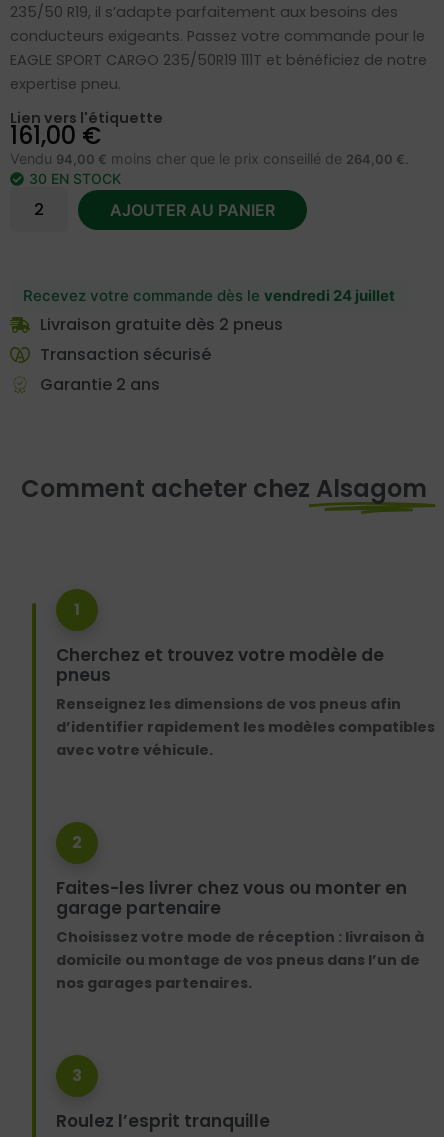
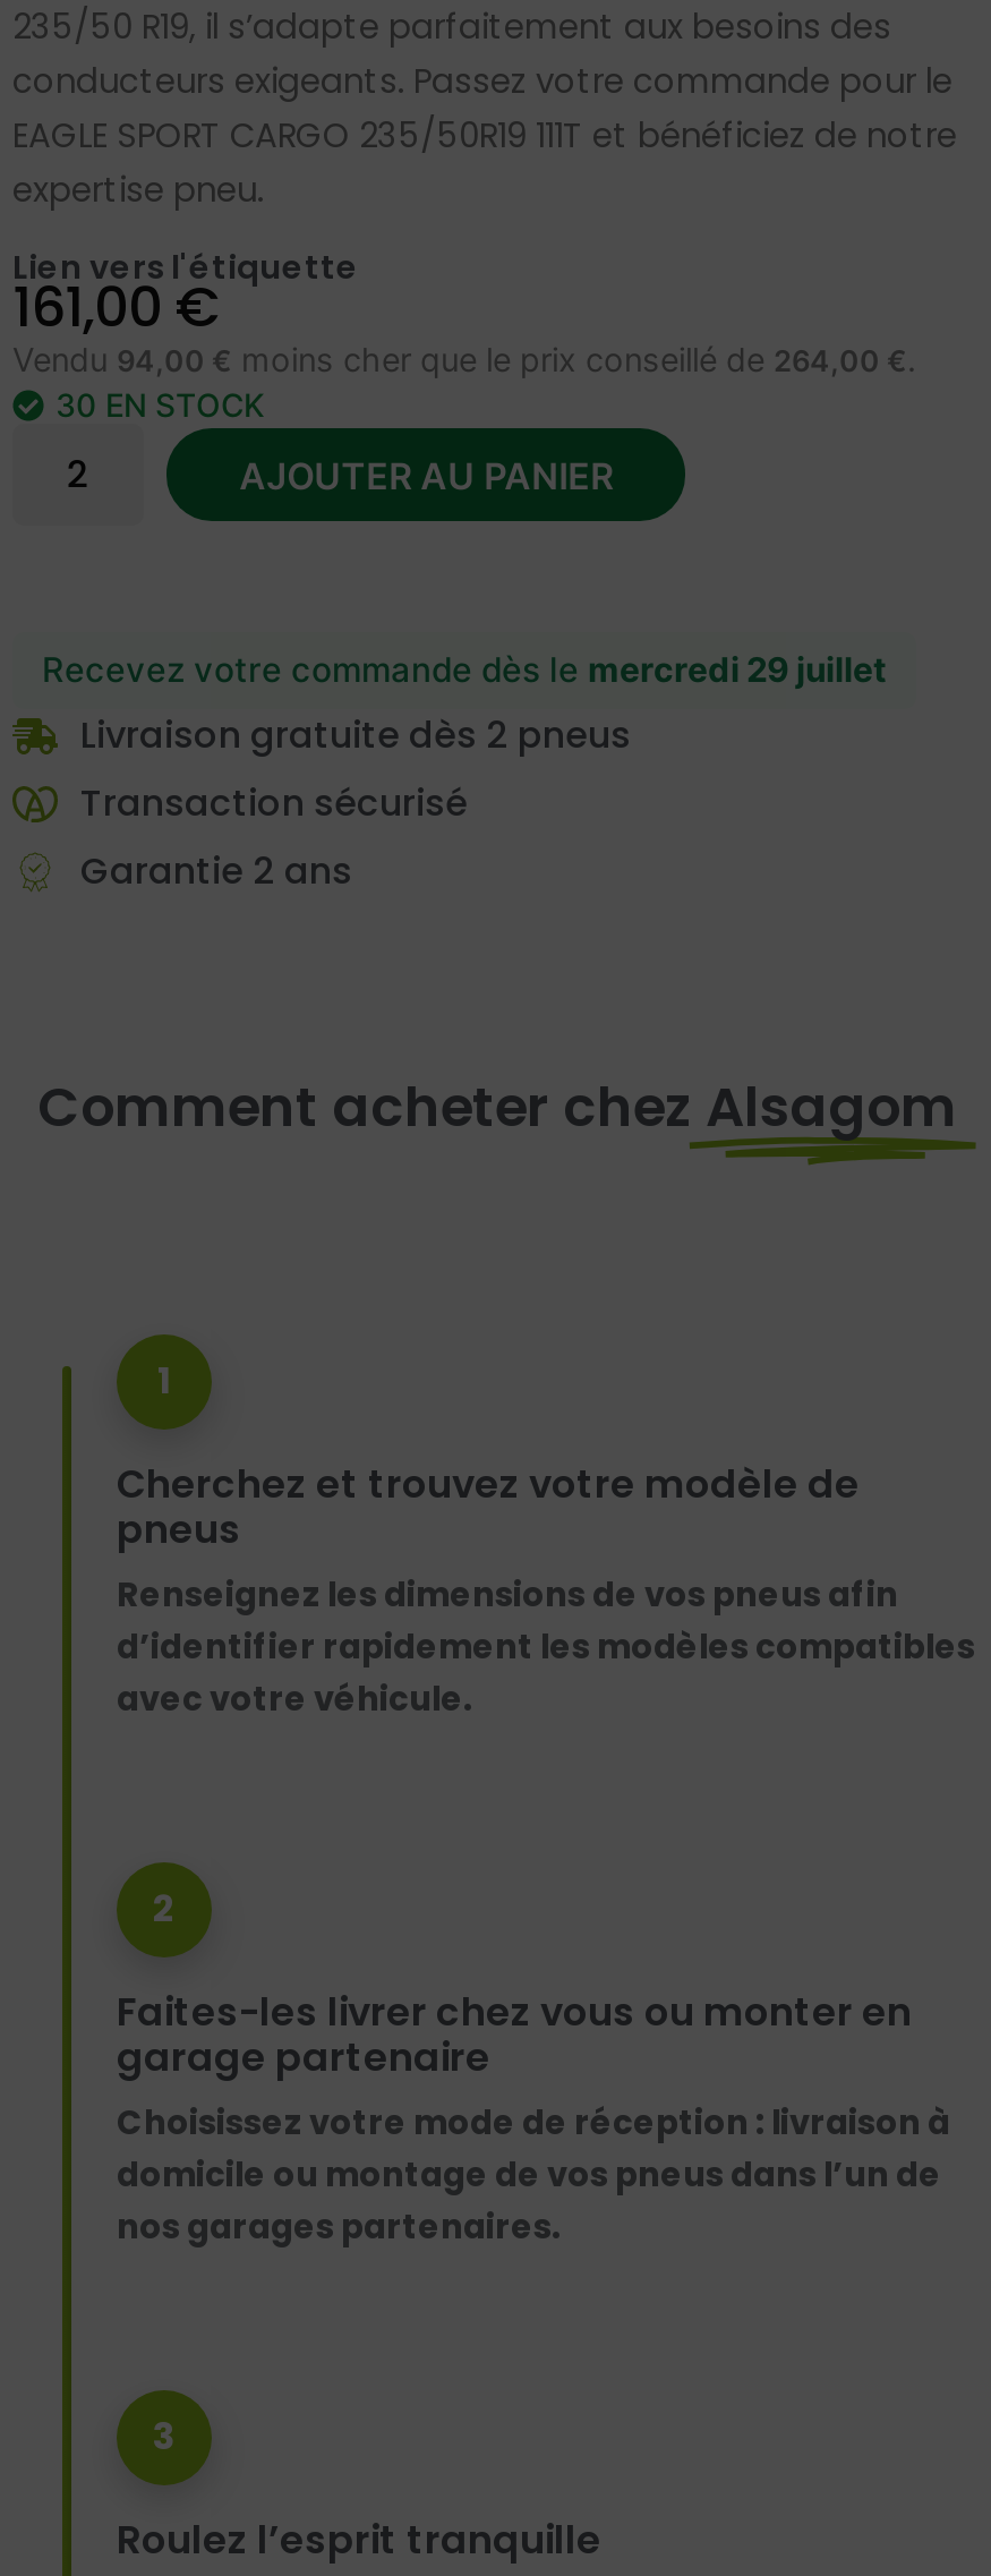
- Recevez votre commande dès le vendredi 24 juillet
+ Recevez votre commande dès le mercredi 29 juillet
